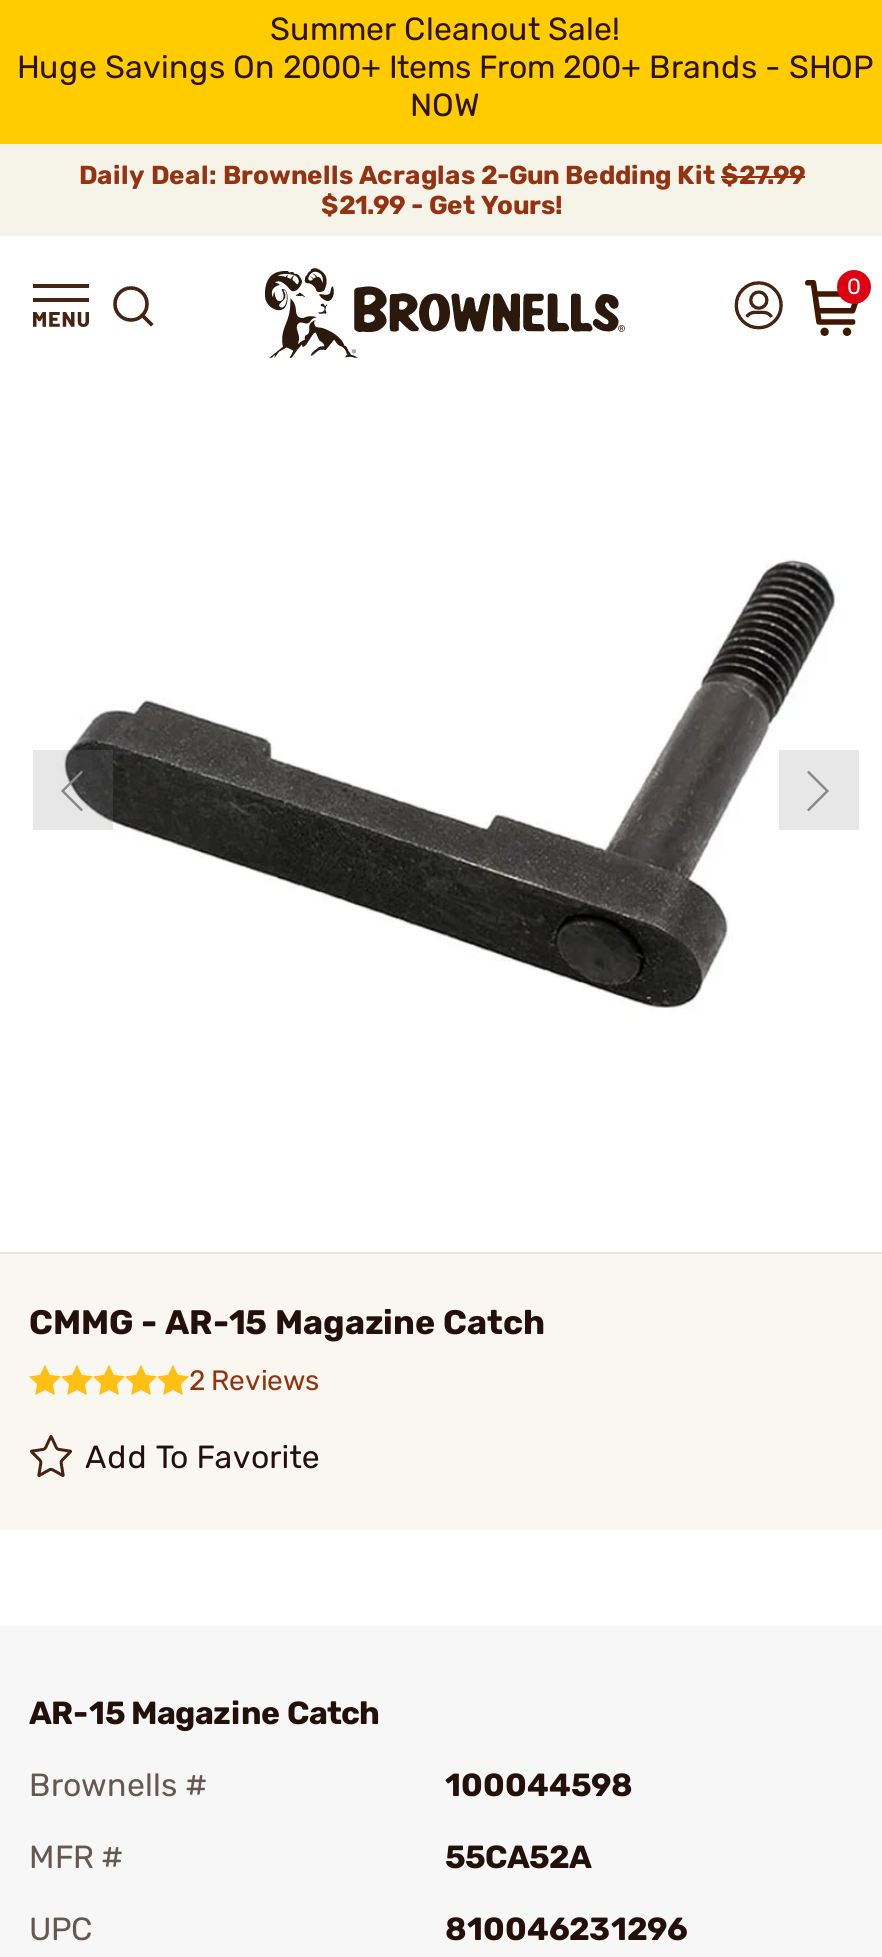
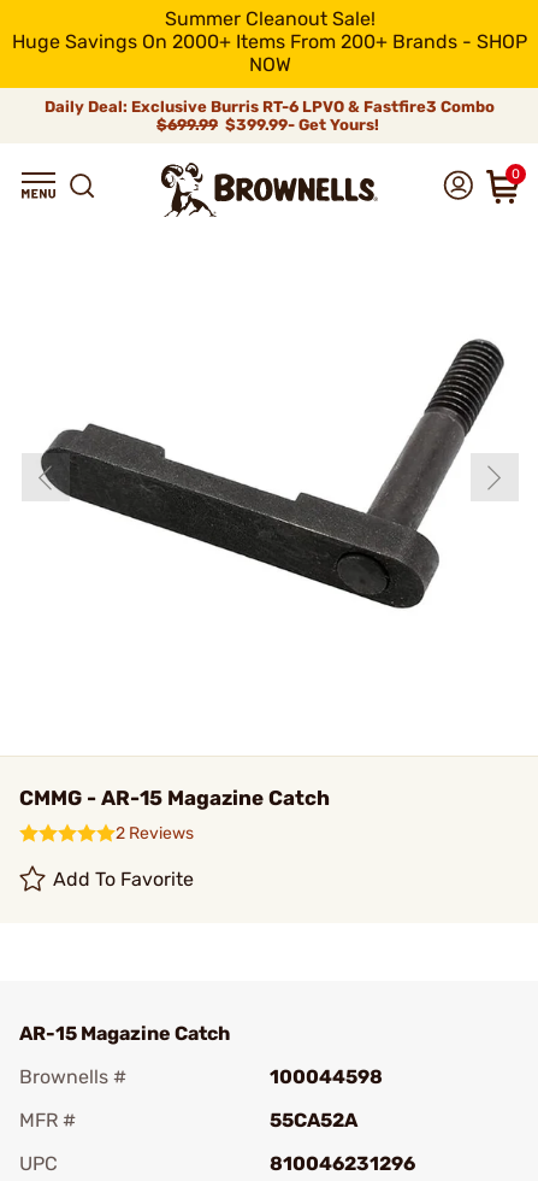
- Daily Deal: Brownells Acraglas 2-Gun Bedding Kit $27.99
- $21.99 - Get Yours!
+ Daily Deal: Exclusive Burris RT-6 LPVO & Fastfire3 Combo
+ $699.99 $399.99- Get Yours!
